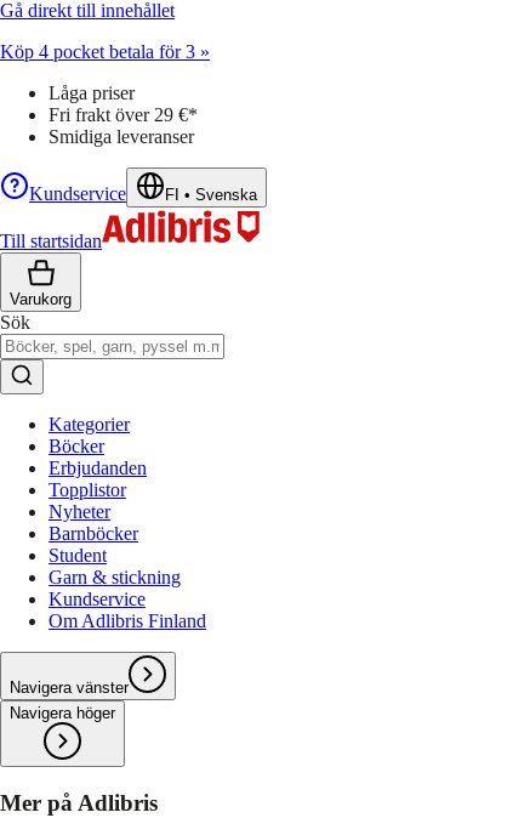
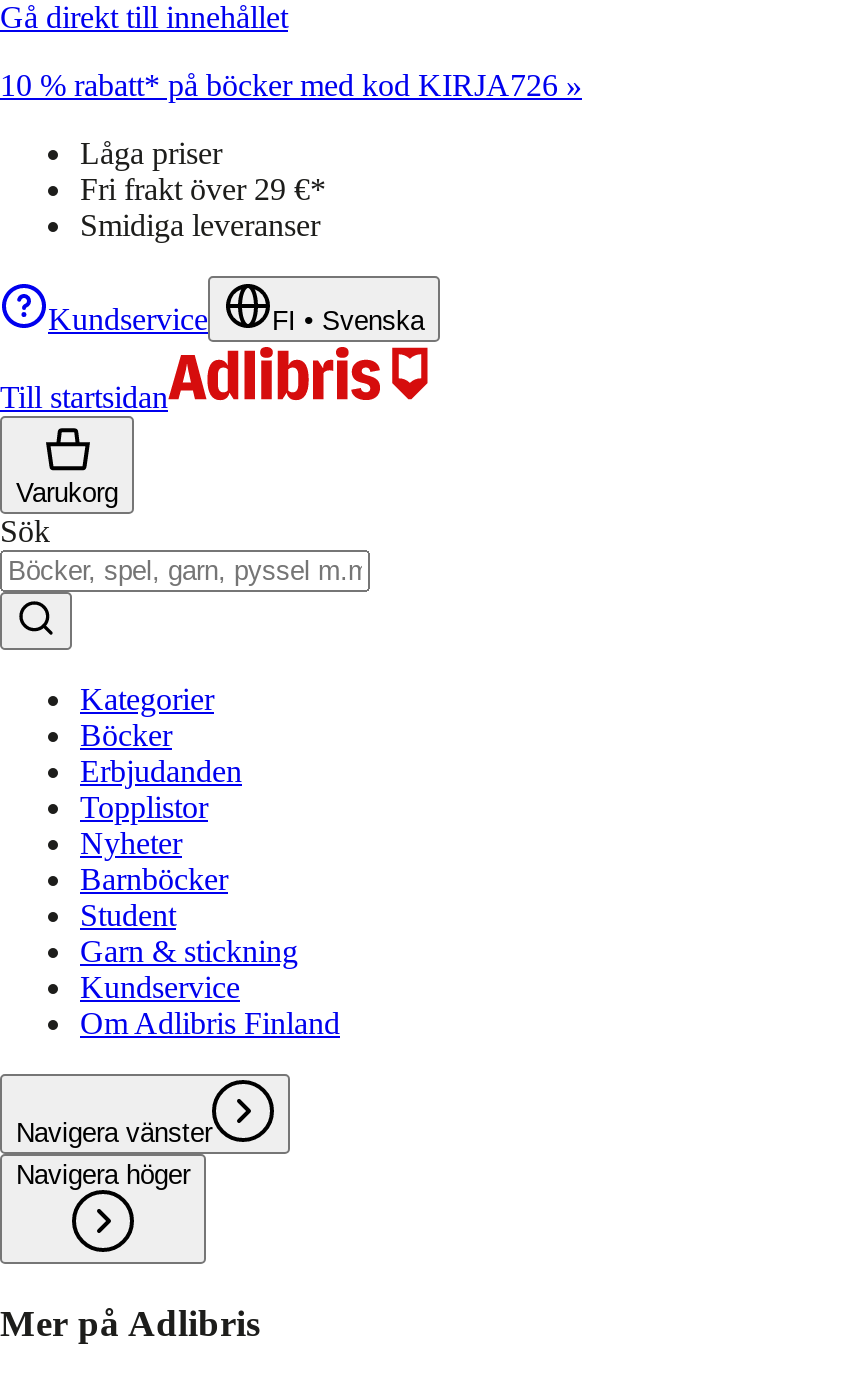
- Köp 4 pocket betala för 3 »
+ 10 % rabatt* på böcker med kod KIRJA726 »
